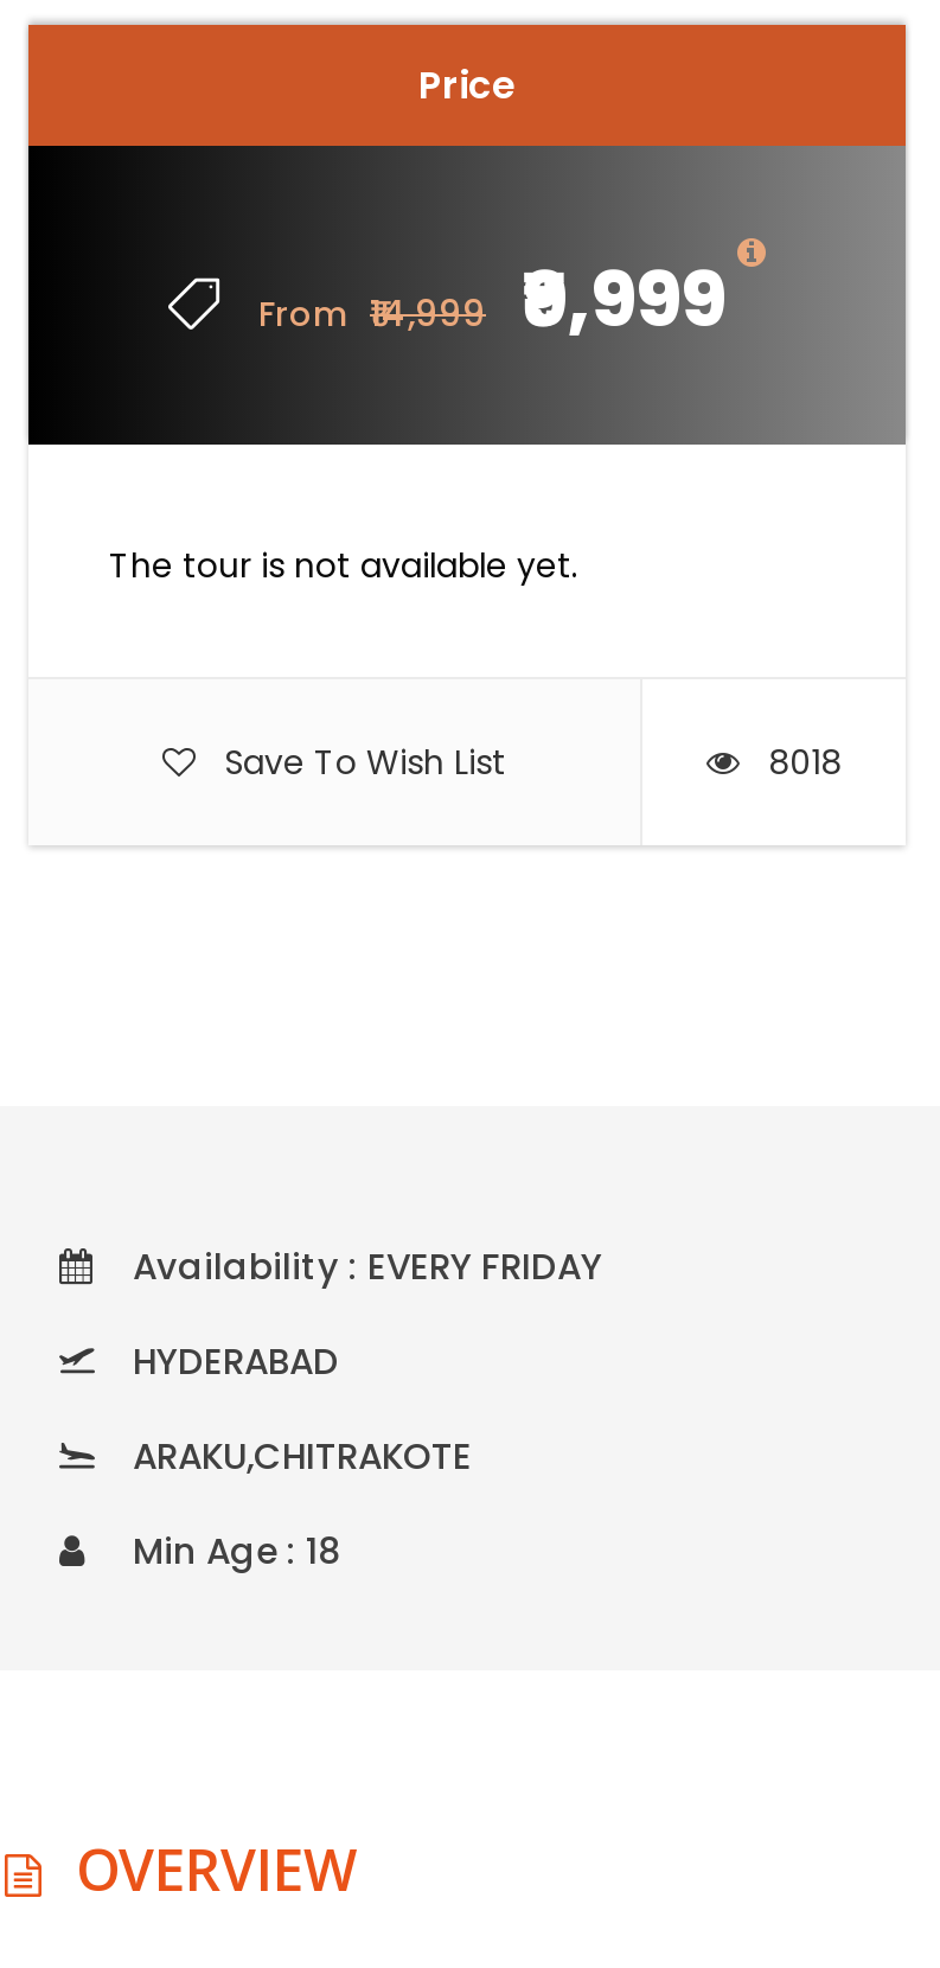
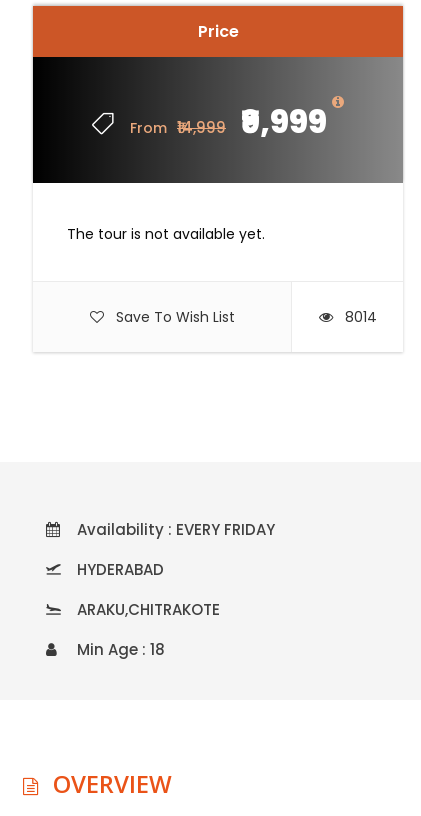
- 8018
+ 8014
